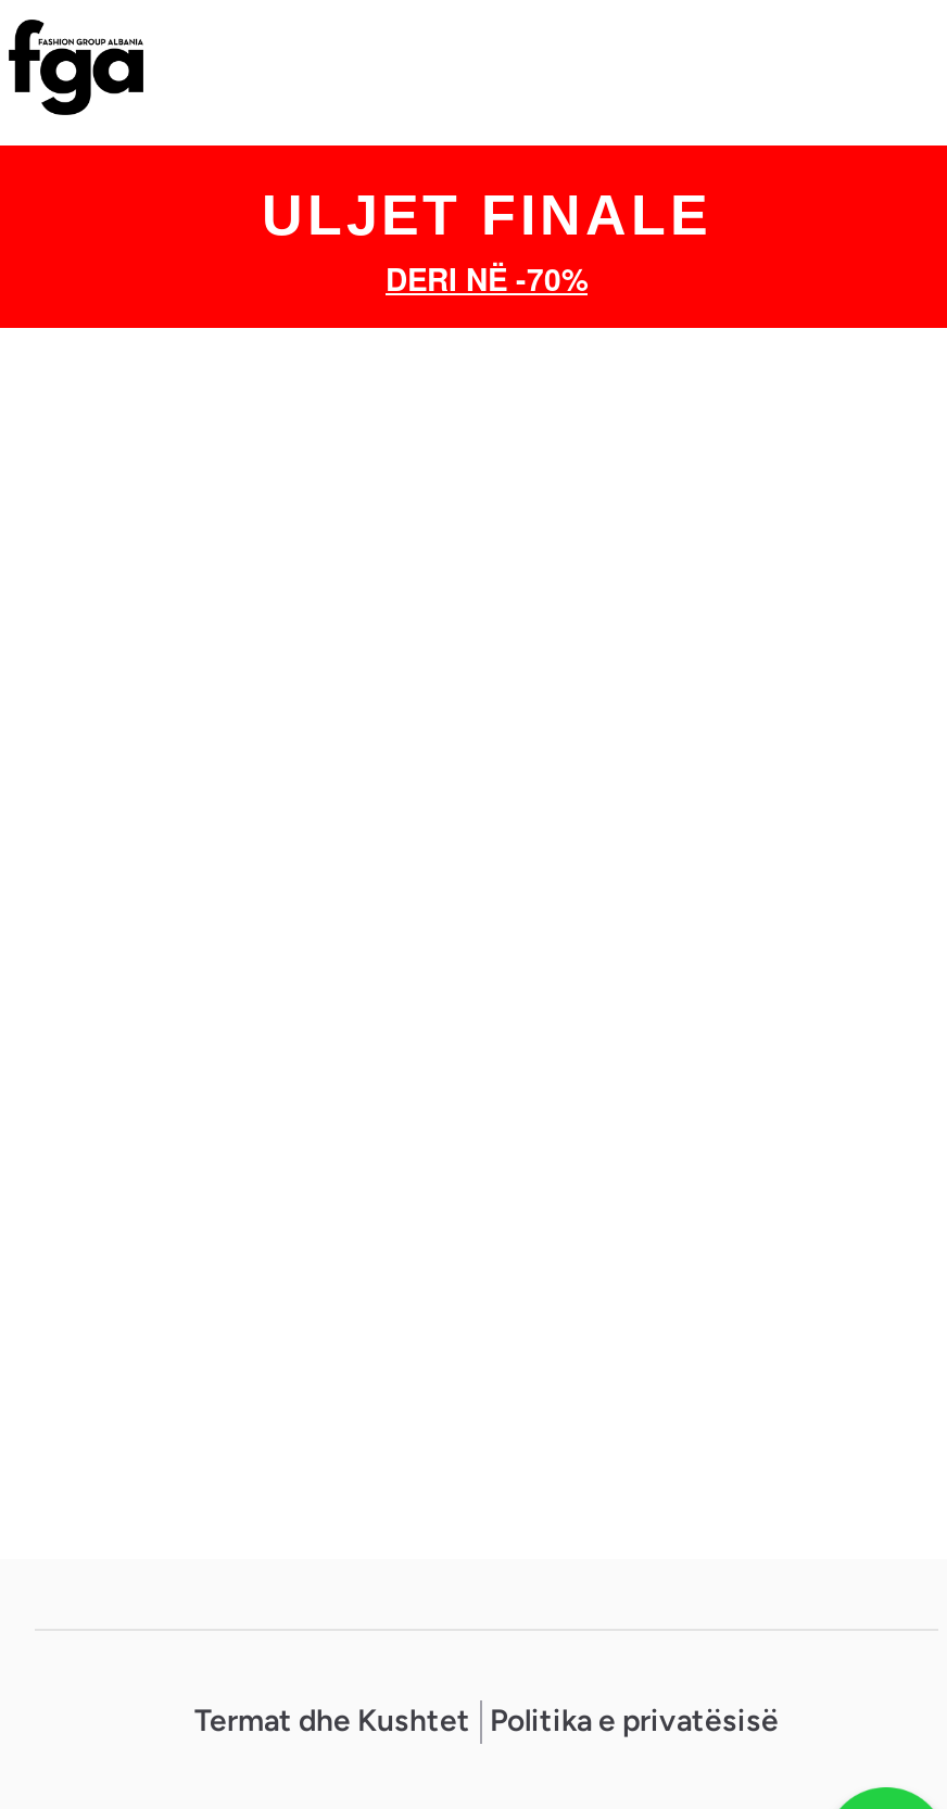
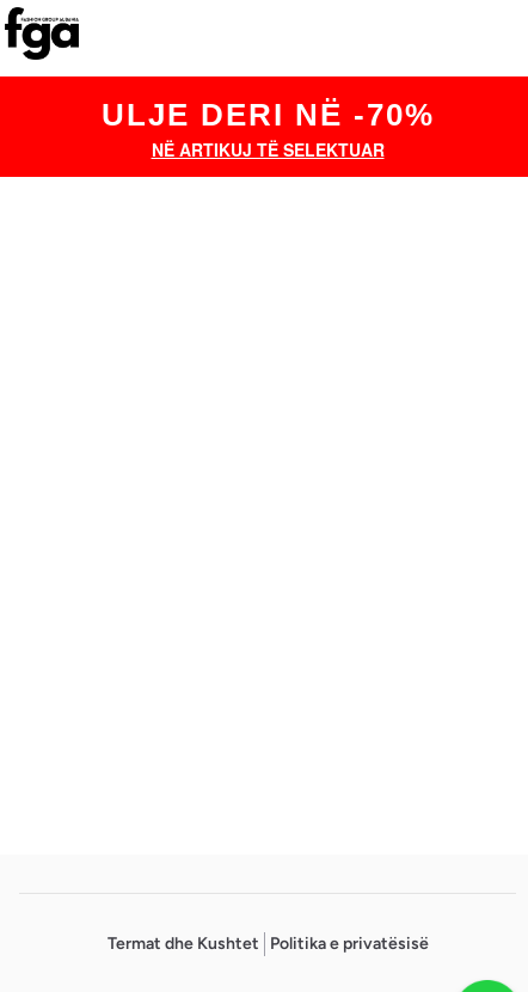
- ULJET FINALE
- DERI NË -70%
+ ULJE DERI NË -70%
+ NË ARTIKUJ TË SELEKTUAR
